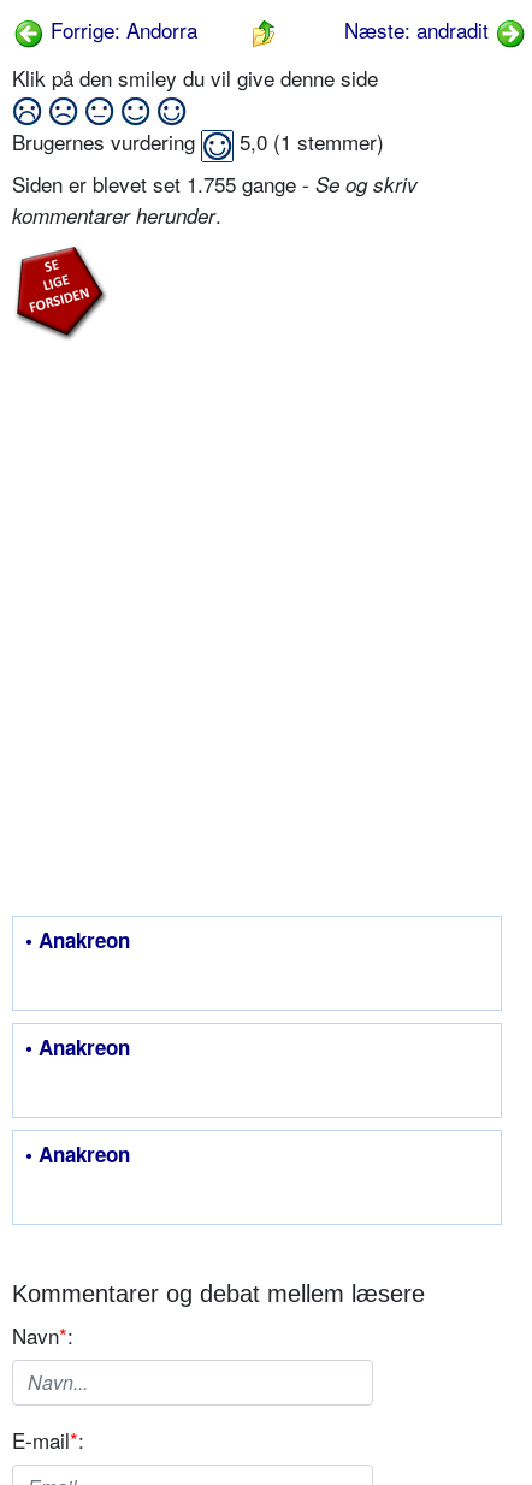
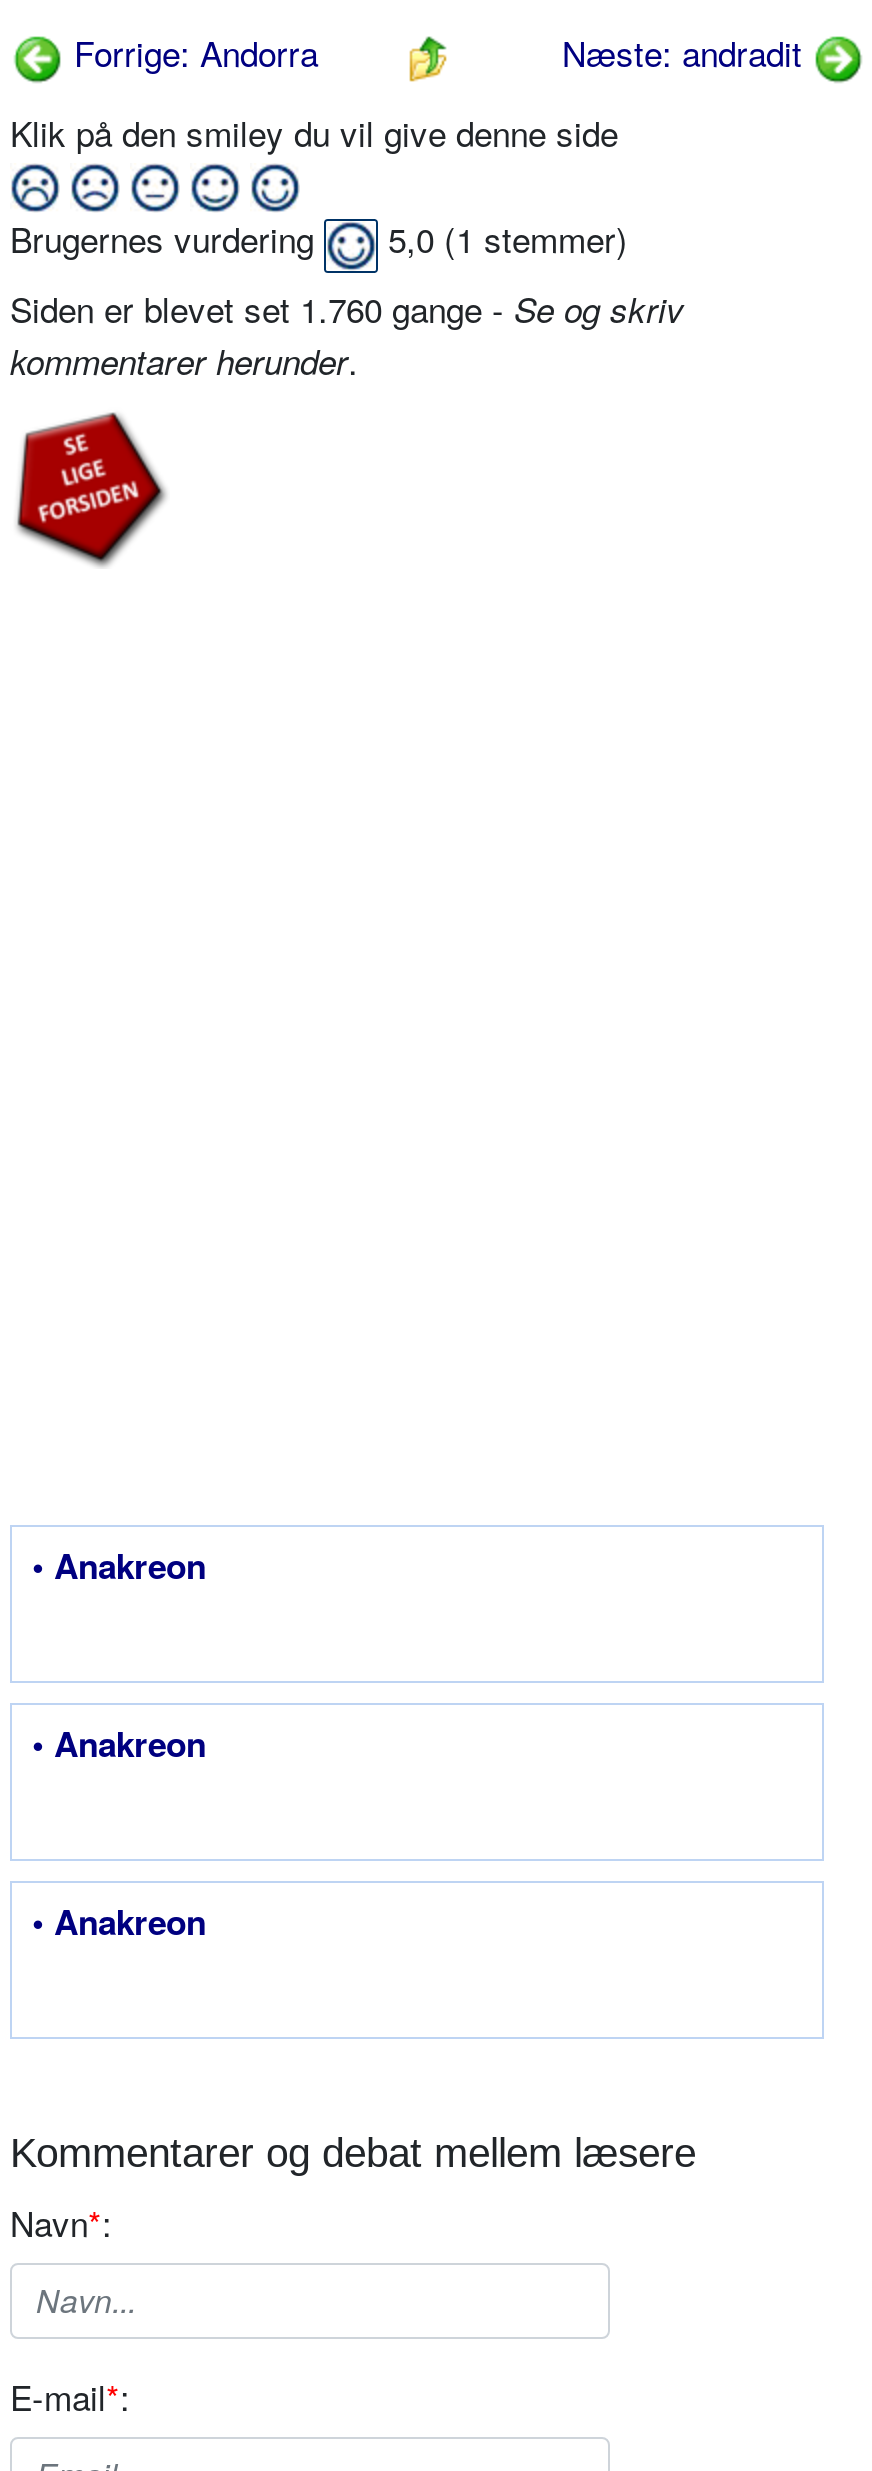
- Siden er blevet set 1.755 gange - Se og skriv
+ Siden er blevet set 1.760 gange - Se og skriv
